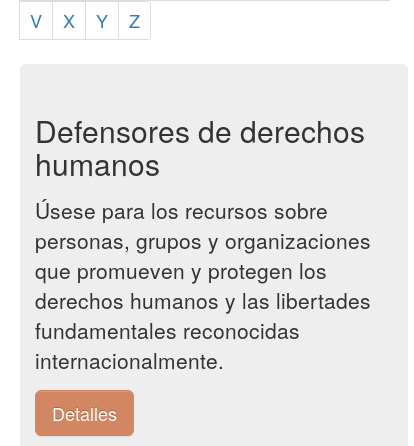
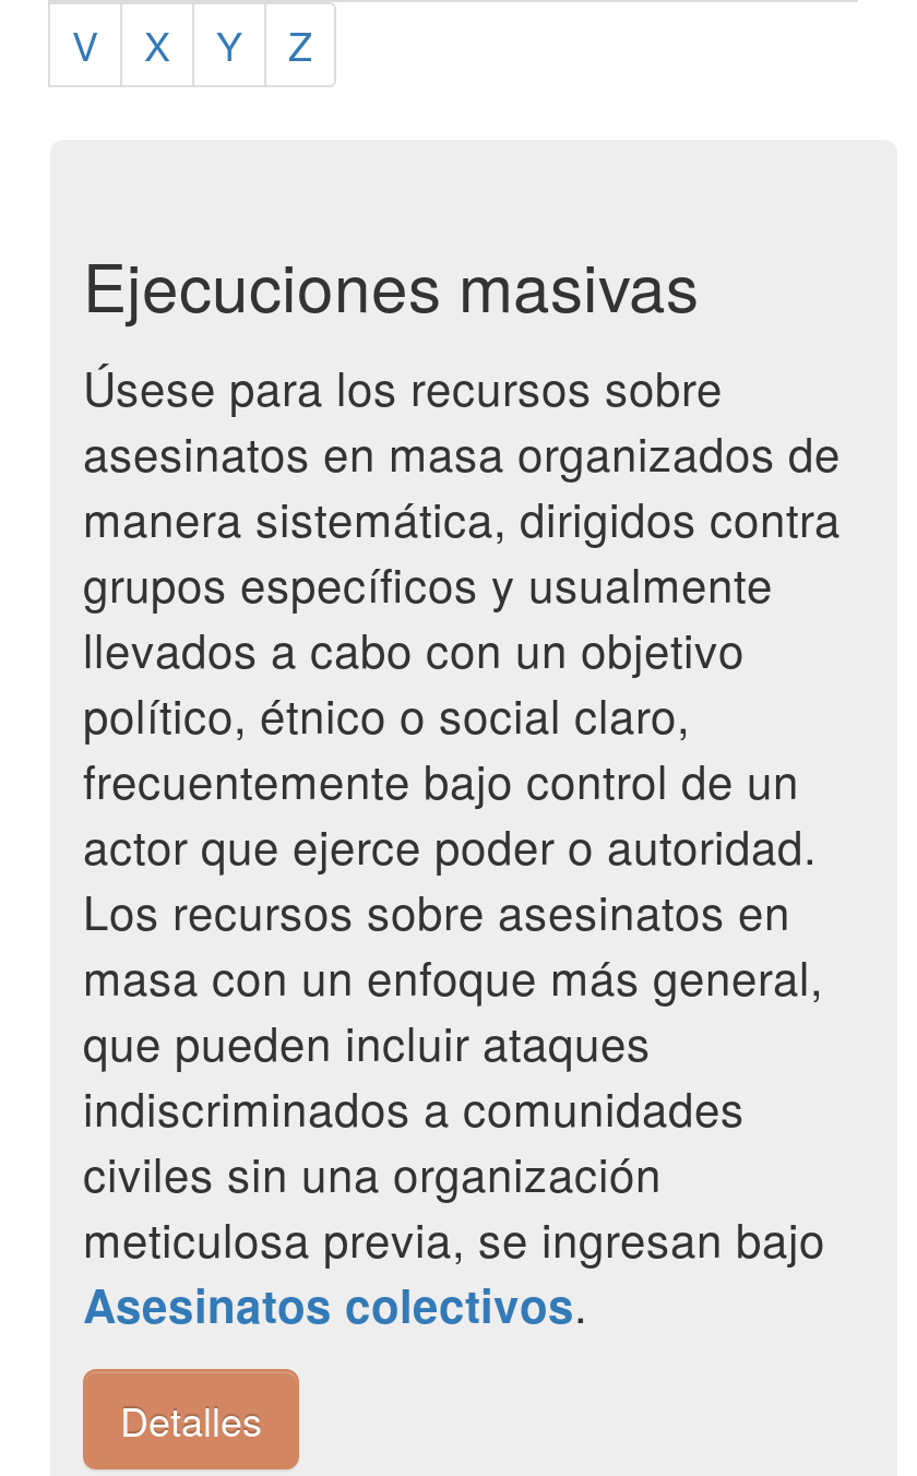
- Defensores de derechos
- humanos
+ Ejecuciones masivas

moved up: Úsese para los recursos sobre

- personas, grupos y organizaciones
- que promueven y protegen los
- derechos humanos y las libertades
- fundamentales reconocidas
- internacionalmente.
+ asesinatos en masa organizados de
+ manera sistemática, dirigidos contra
+ grupos específicos y usualmente
+ llevados a cabo con un objetivo
+ político, étnico o social claro,
+ frecuentemente bajo control de un
+ actor que ejerce poder o autoridad.
+ Los recursos sobre asesinatos en
+ masa con un enfoque más general,
+ que pueden incluir ataques
+ indiscriminados a comunidades
+ civiles sin una organización
+ meticulosa previa, se ingresan bajo
+ Asesinatos colectivos.
